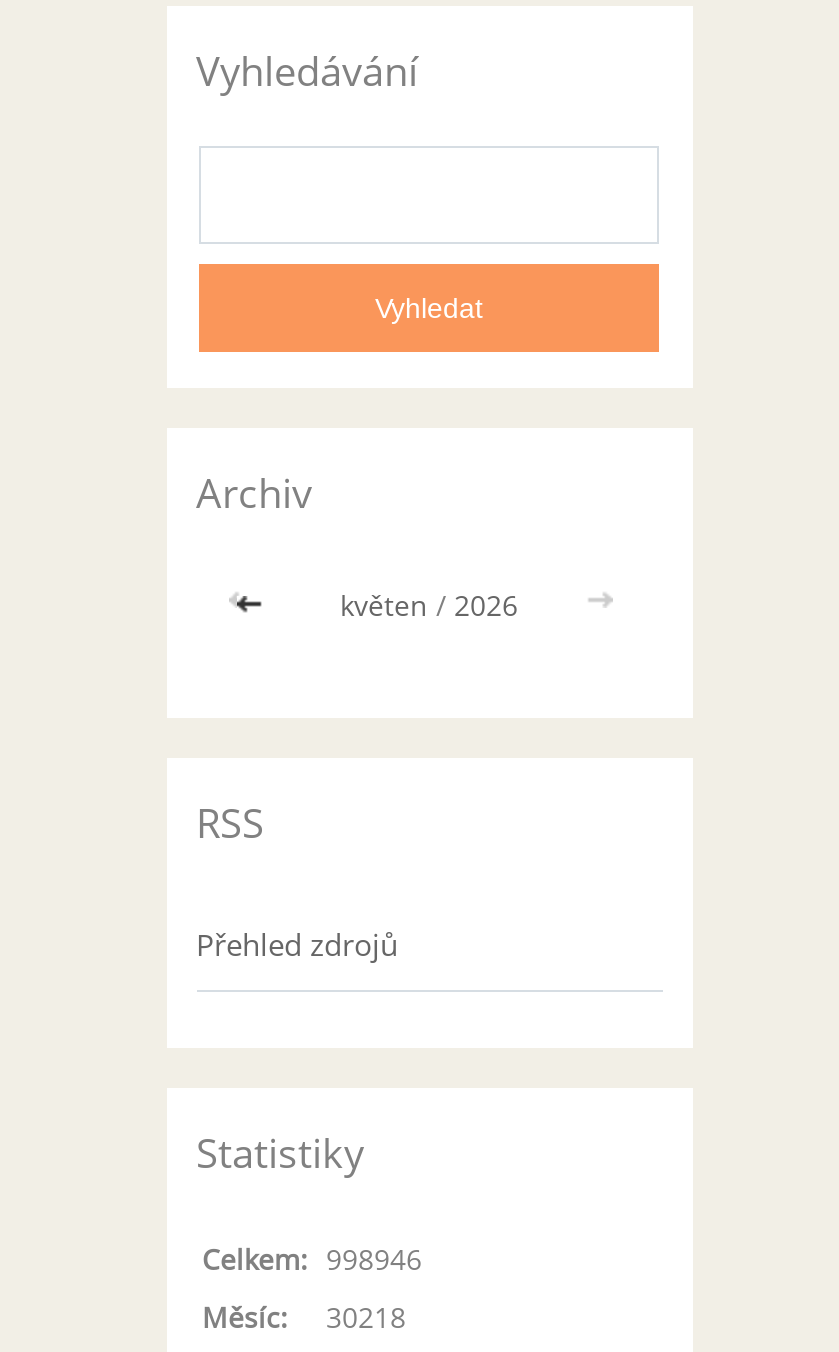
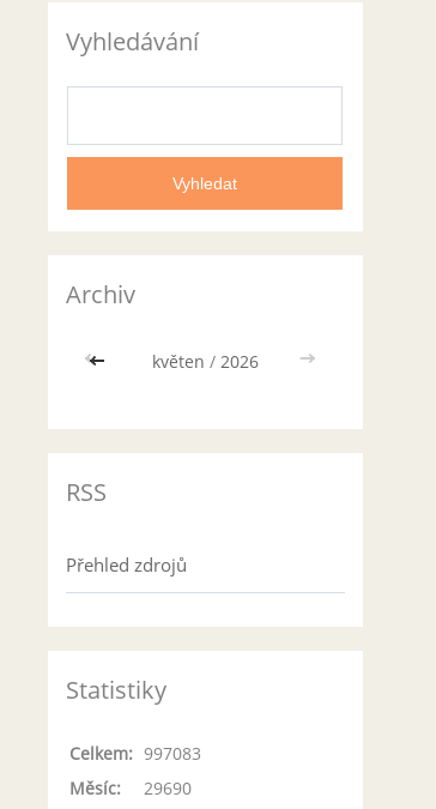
- Celkem: 998946
+ Celkem: 997083

- Měsíc: 30218
+ Měsíc: 29690
